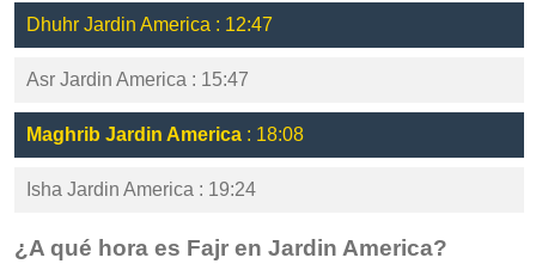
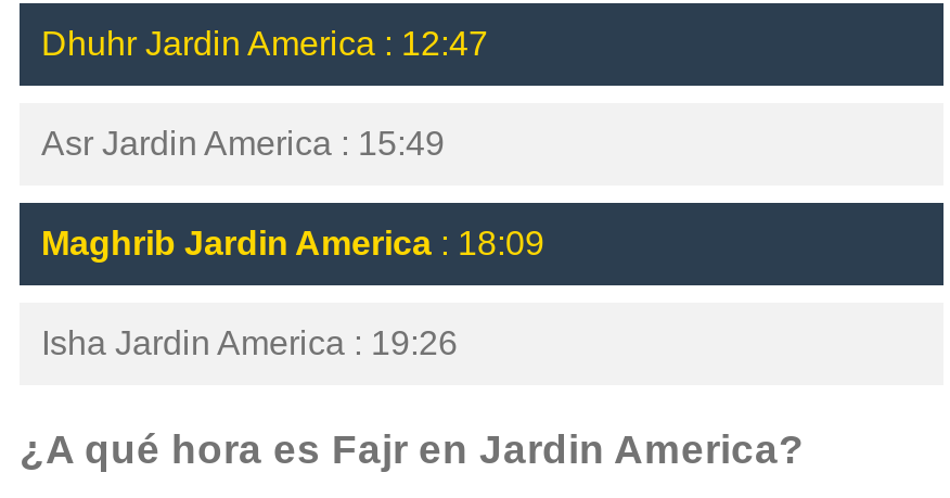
- Asr Jardin America : 15:47
+ Asr Jardin America : 15:49

- Maghrib Jardin America: 18:08
+ Maghrib Jardin America: 18:09

- Isha Jardin America : 19:24
+ Isha Jardin America : 19:26
